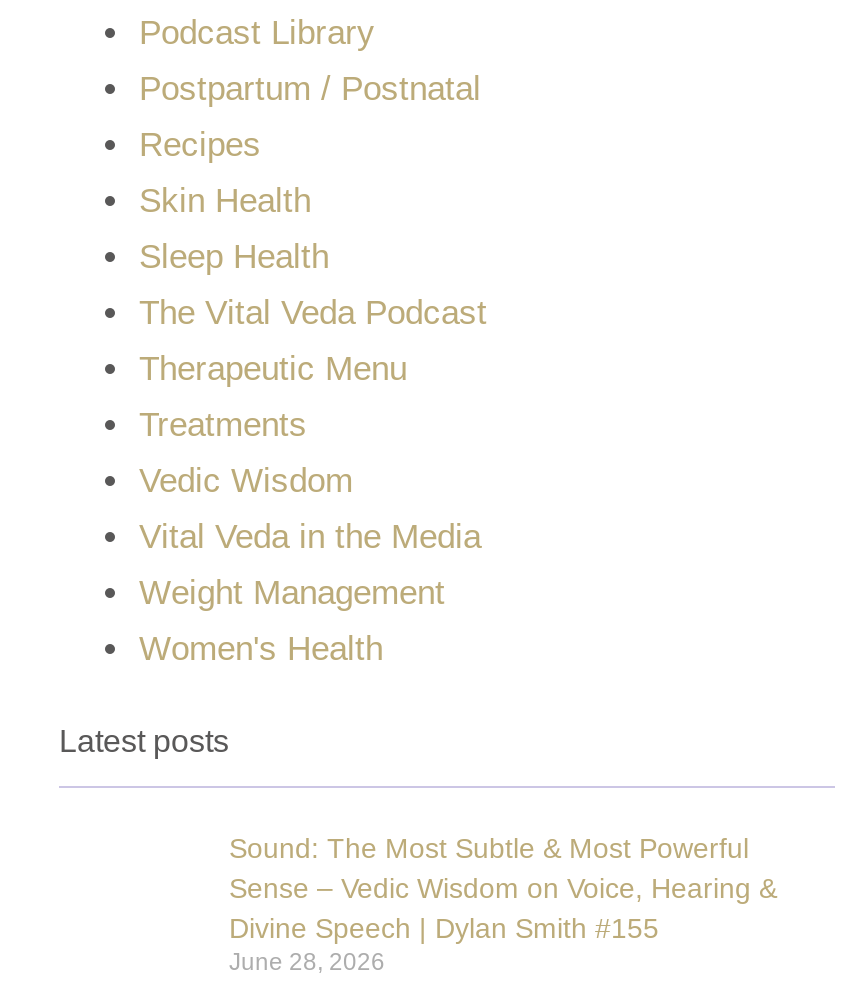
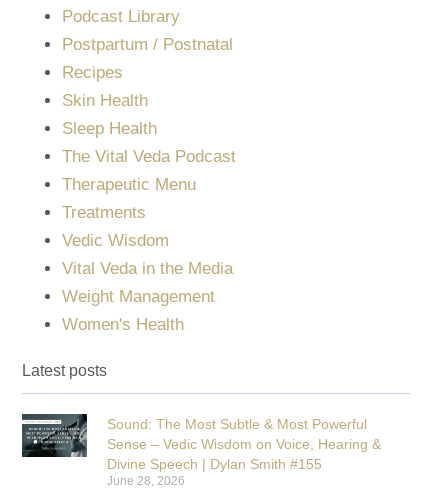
+ [image]
